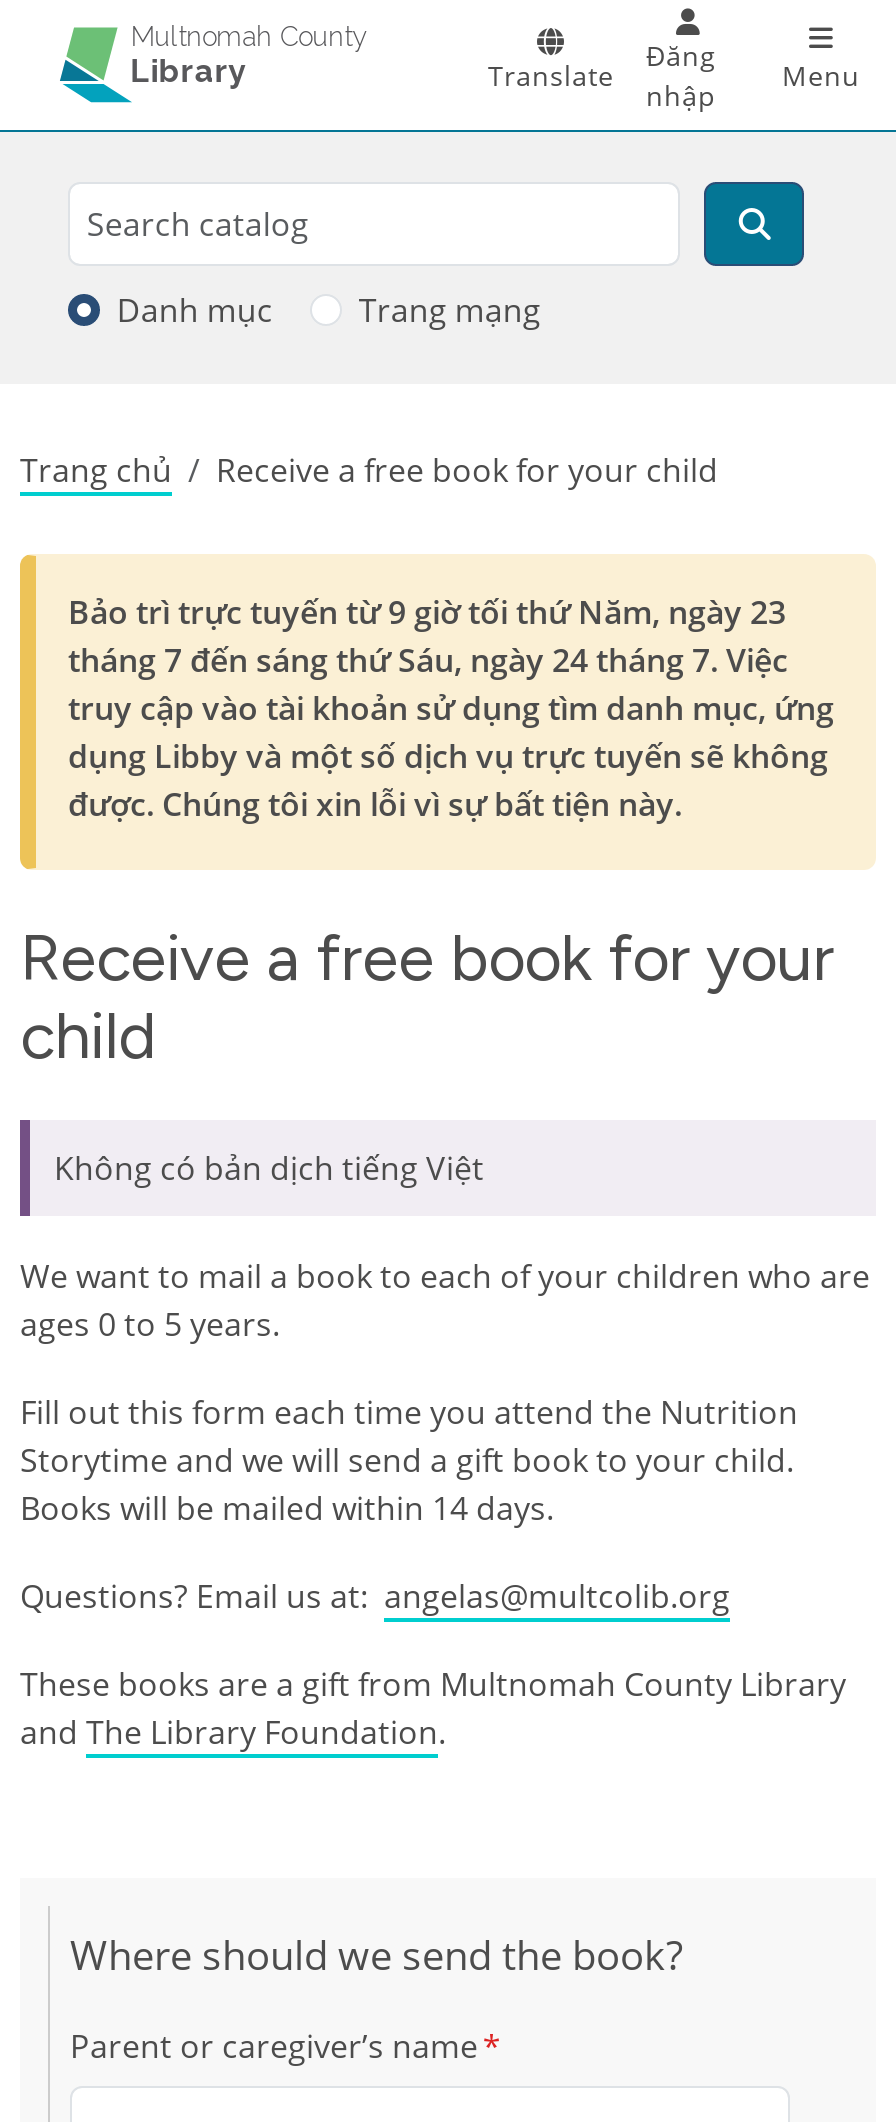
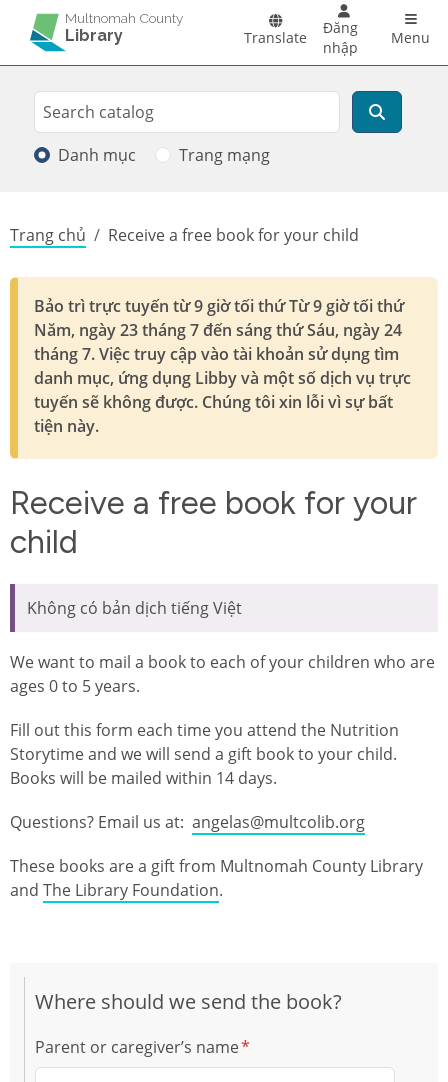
- Bảo trì trực tuyến từ 9 giờ tối thứ Năm, ngày 23
- tháng 7 đến sáng thứ Sáu, ngày 24 tháng 7. Việc
- truy cập vào tài khoản sử dụng tìm danh mục, ứng
- dụng Libby và một số dịch vụ trực tuyến sẽ không
- được. Chúng tôi xin lỗi vì sự bất tiện này.
+ Bảo trì trực tuyến từ 9 giờ tối thứ Từ 9 giờ tối thứ
+ Năm, ngày 23 tháng 7 đến sáng thứ Sáu, ngày 24
+ tháng 7. Việc truy cập vào tài khoản sử dụng tìm
+ danh mục, ứng dụng Libby và một số dịch vụ trực
+ tuyến sẽ không được. Chúng tôi xin lỗi vì sự bất
+ tiện này.
